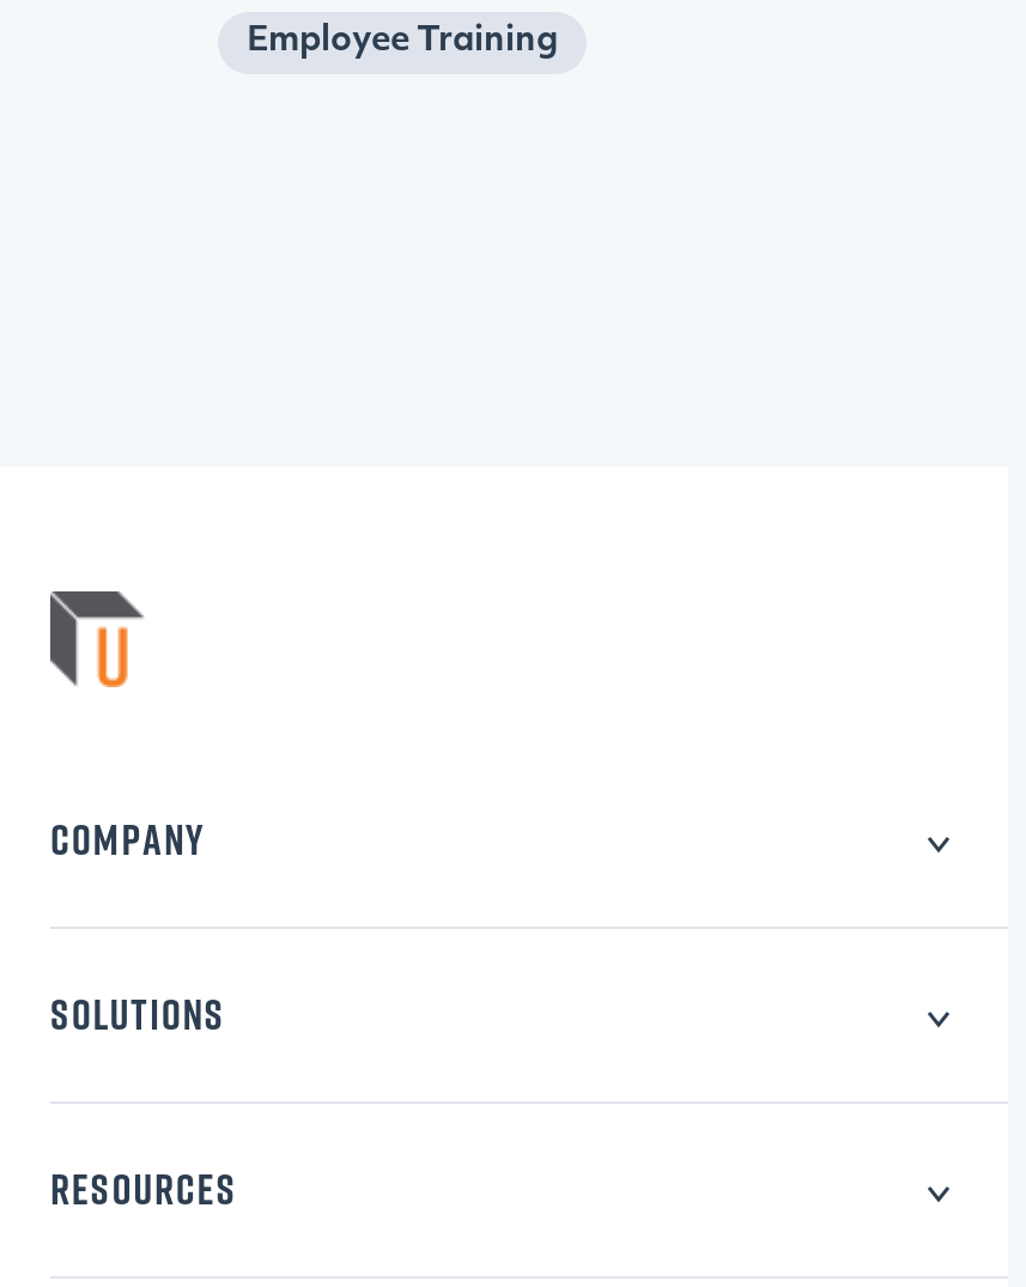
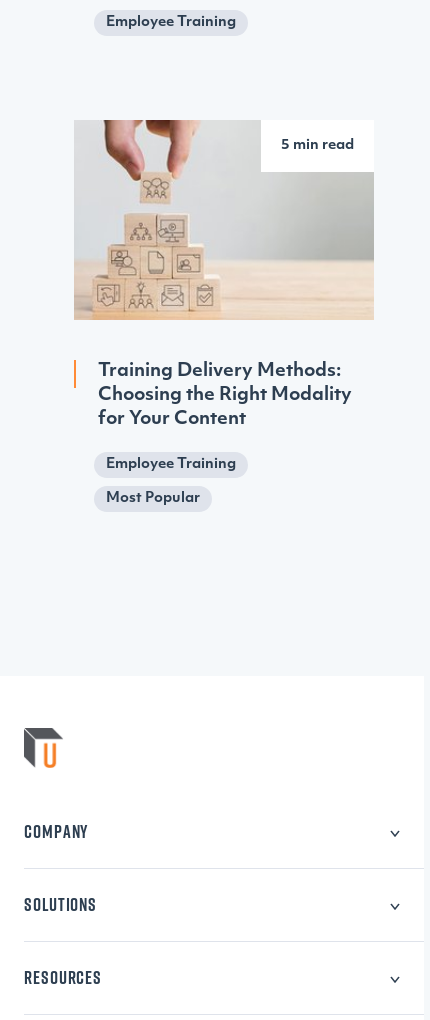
+ [image]
+ 5 min read

+ Training Delivery Methods:
+ Choosing the Right Modality
+ for Your Content
+ Employee Training
+ Most Popular
